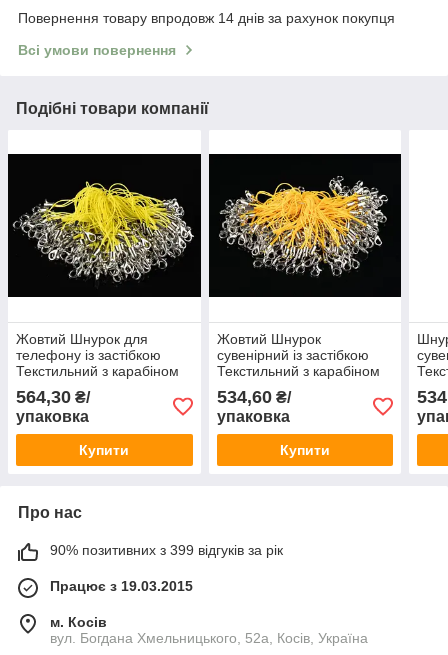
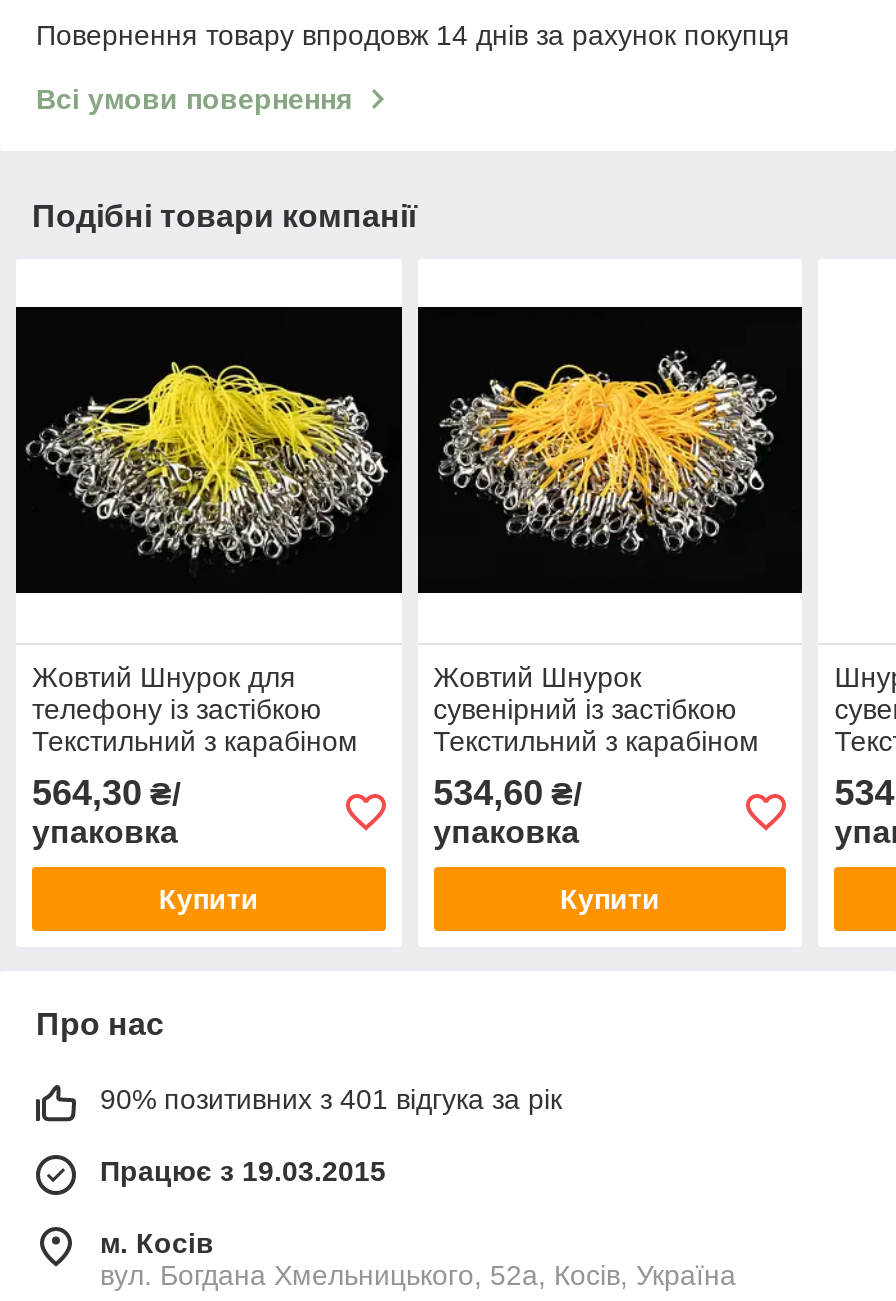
- 90% позитивних з 399 відгуків за рік
+ 90% позитивних з 401 відгука за рік
